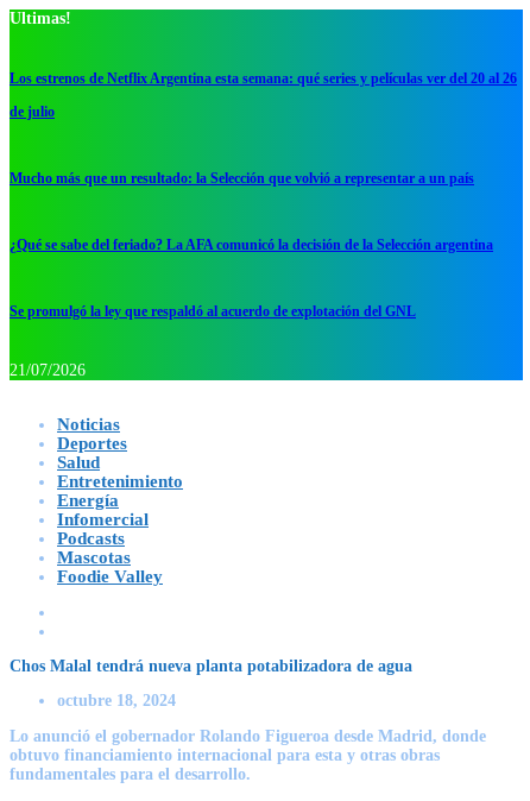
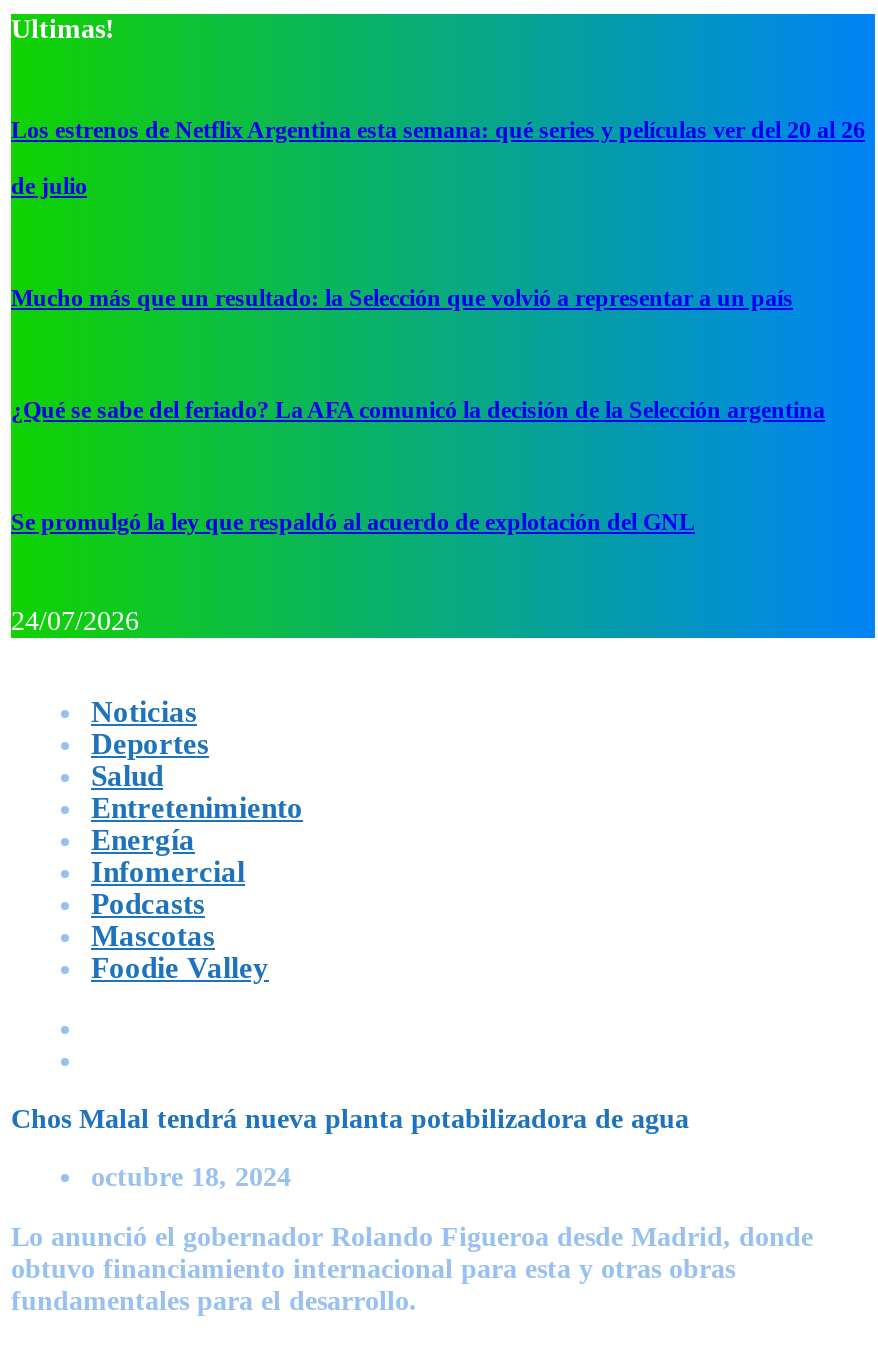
- 21/07/2026
+ 24/07/2026
